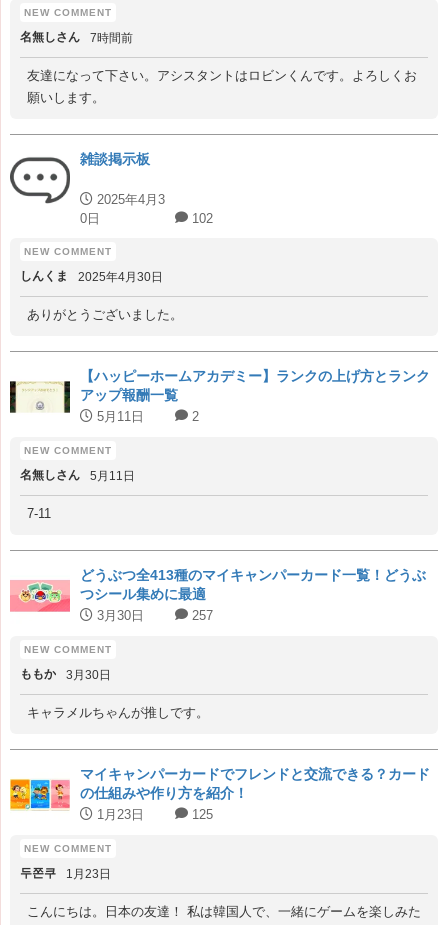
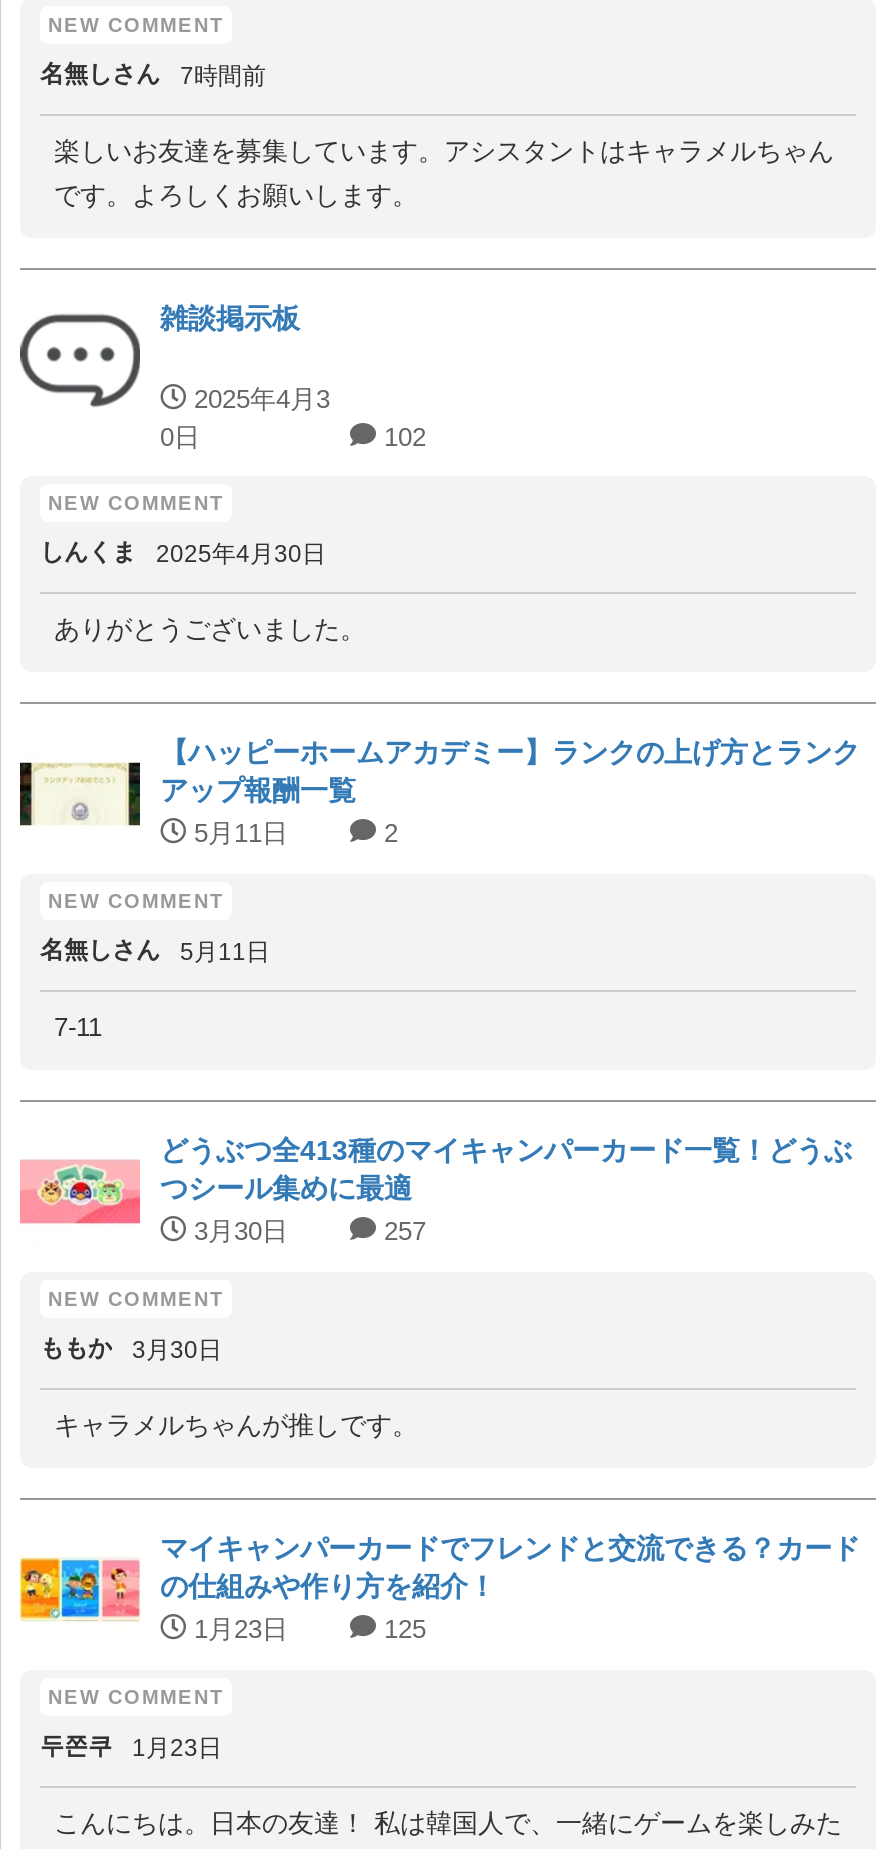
- 友達になって下さい。アシスタントはロビンくんです。よろしくお
+ 楽しいお友達を募集しています。アシスタントはキャラメルちゃん

- 願いします。
+ です。よろしくお願いします。
